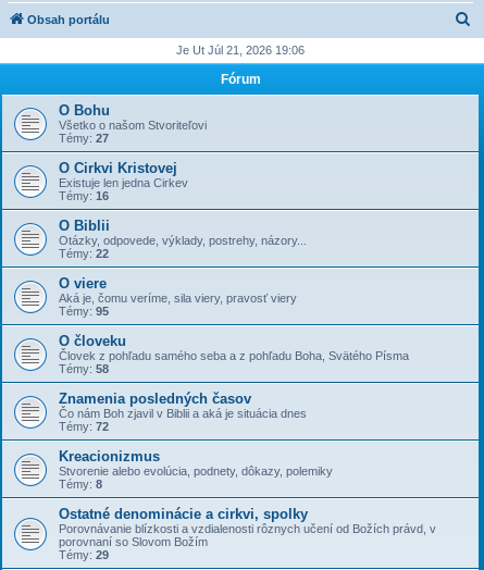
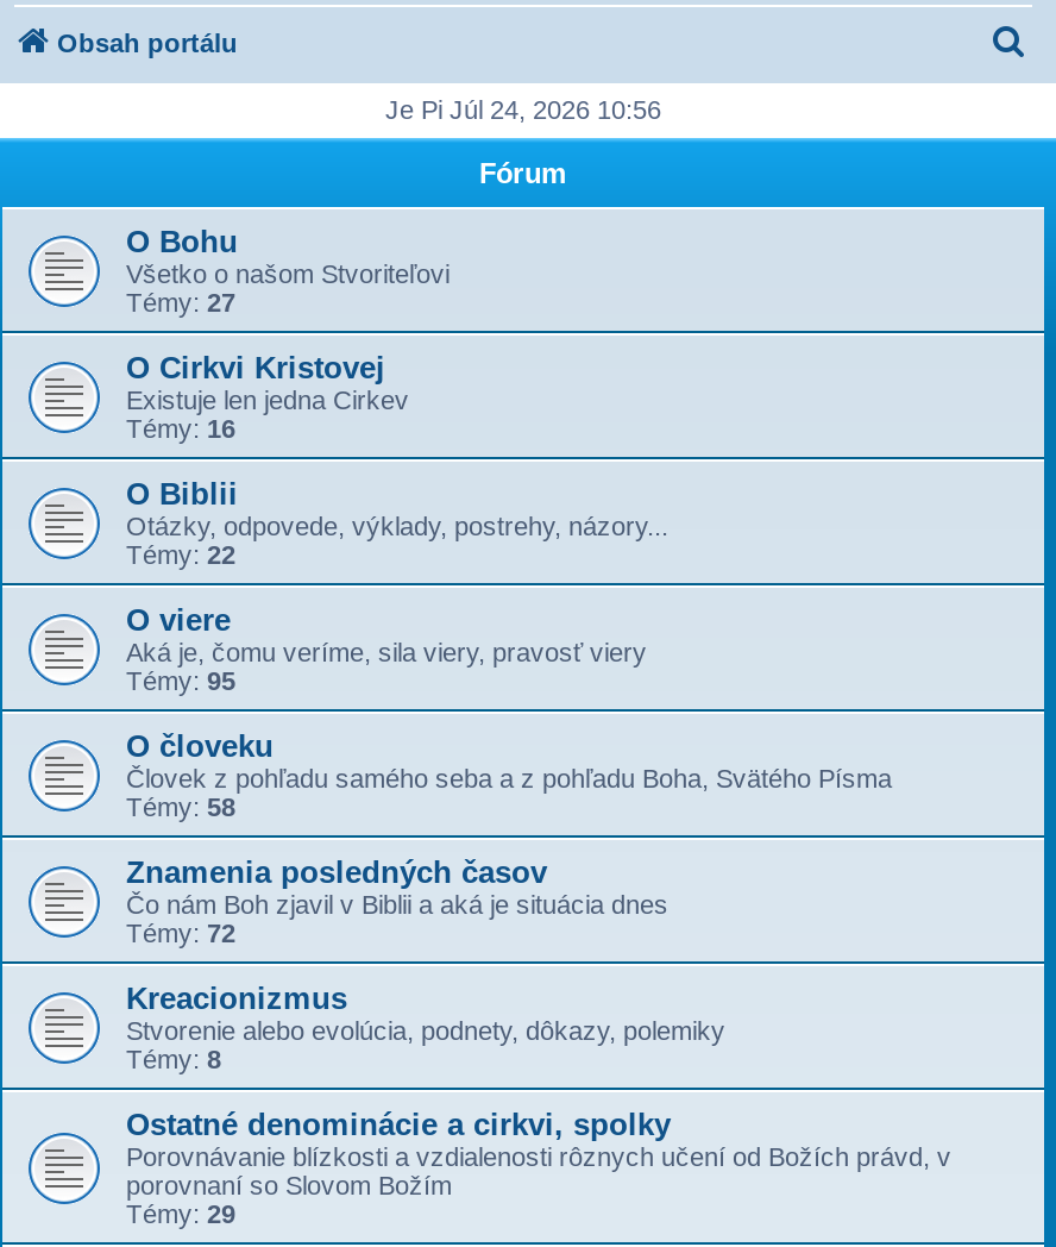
- Je Ut Júl 21, 2026 19:06
+ Je Pi Júl 24, 2026 10:56
